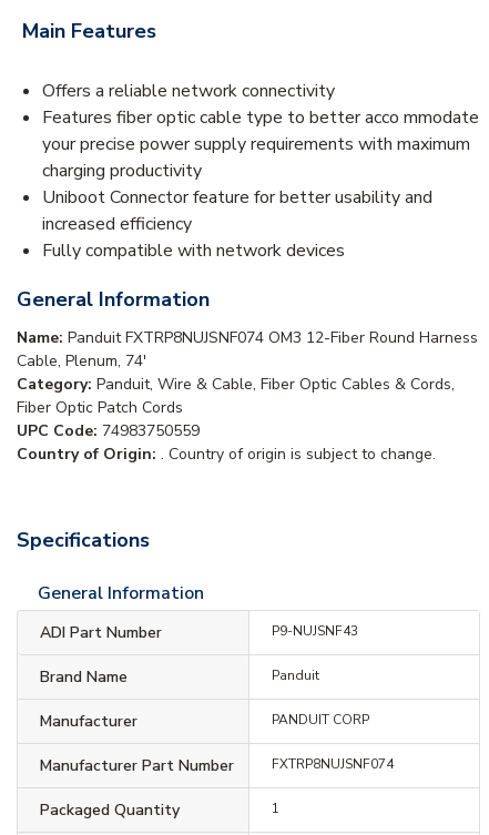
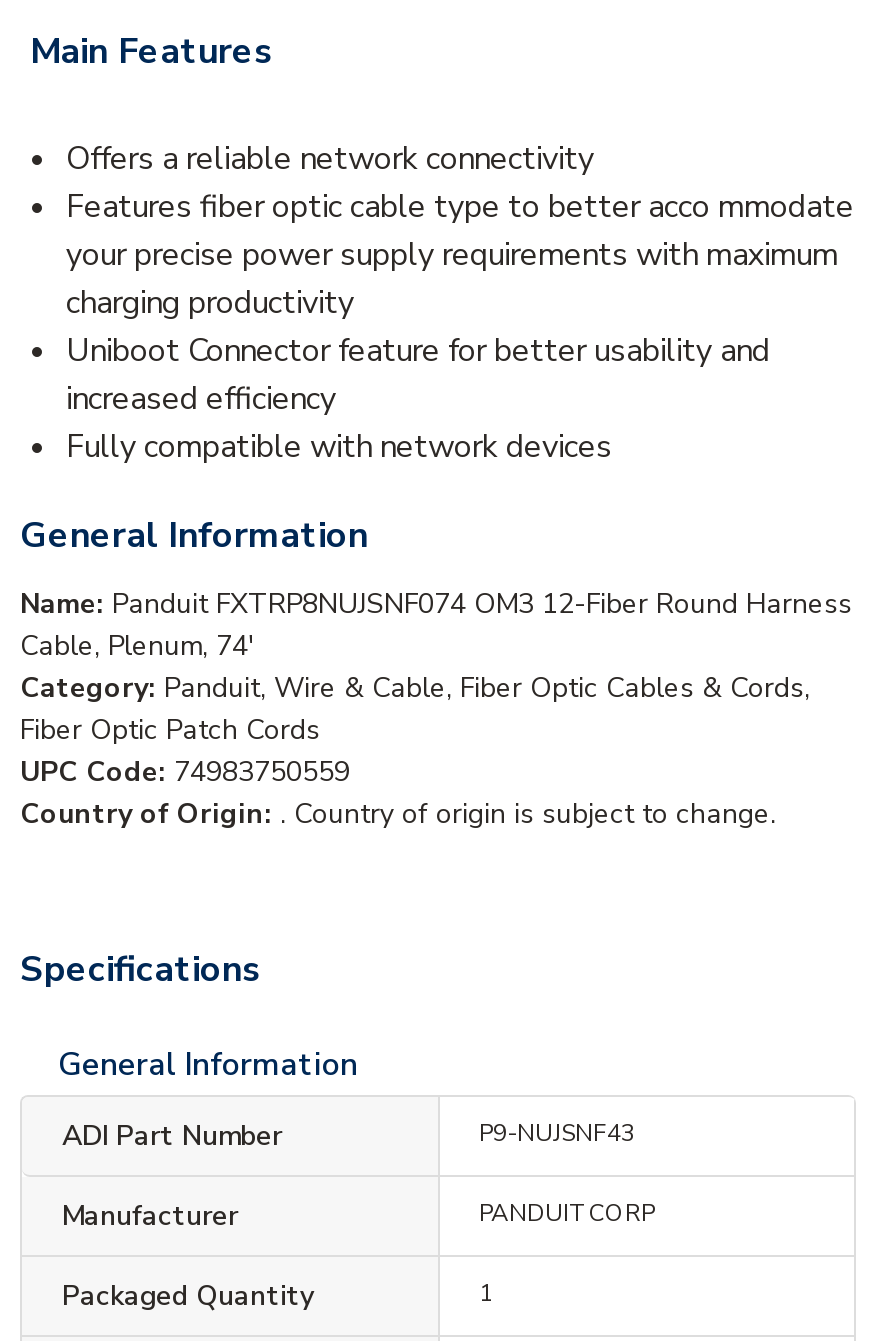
- Brand Name
- Panduit

- Manufacturer Part Number
- FXTRP8NUJSNF074
